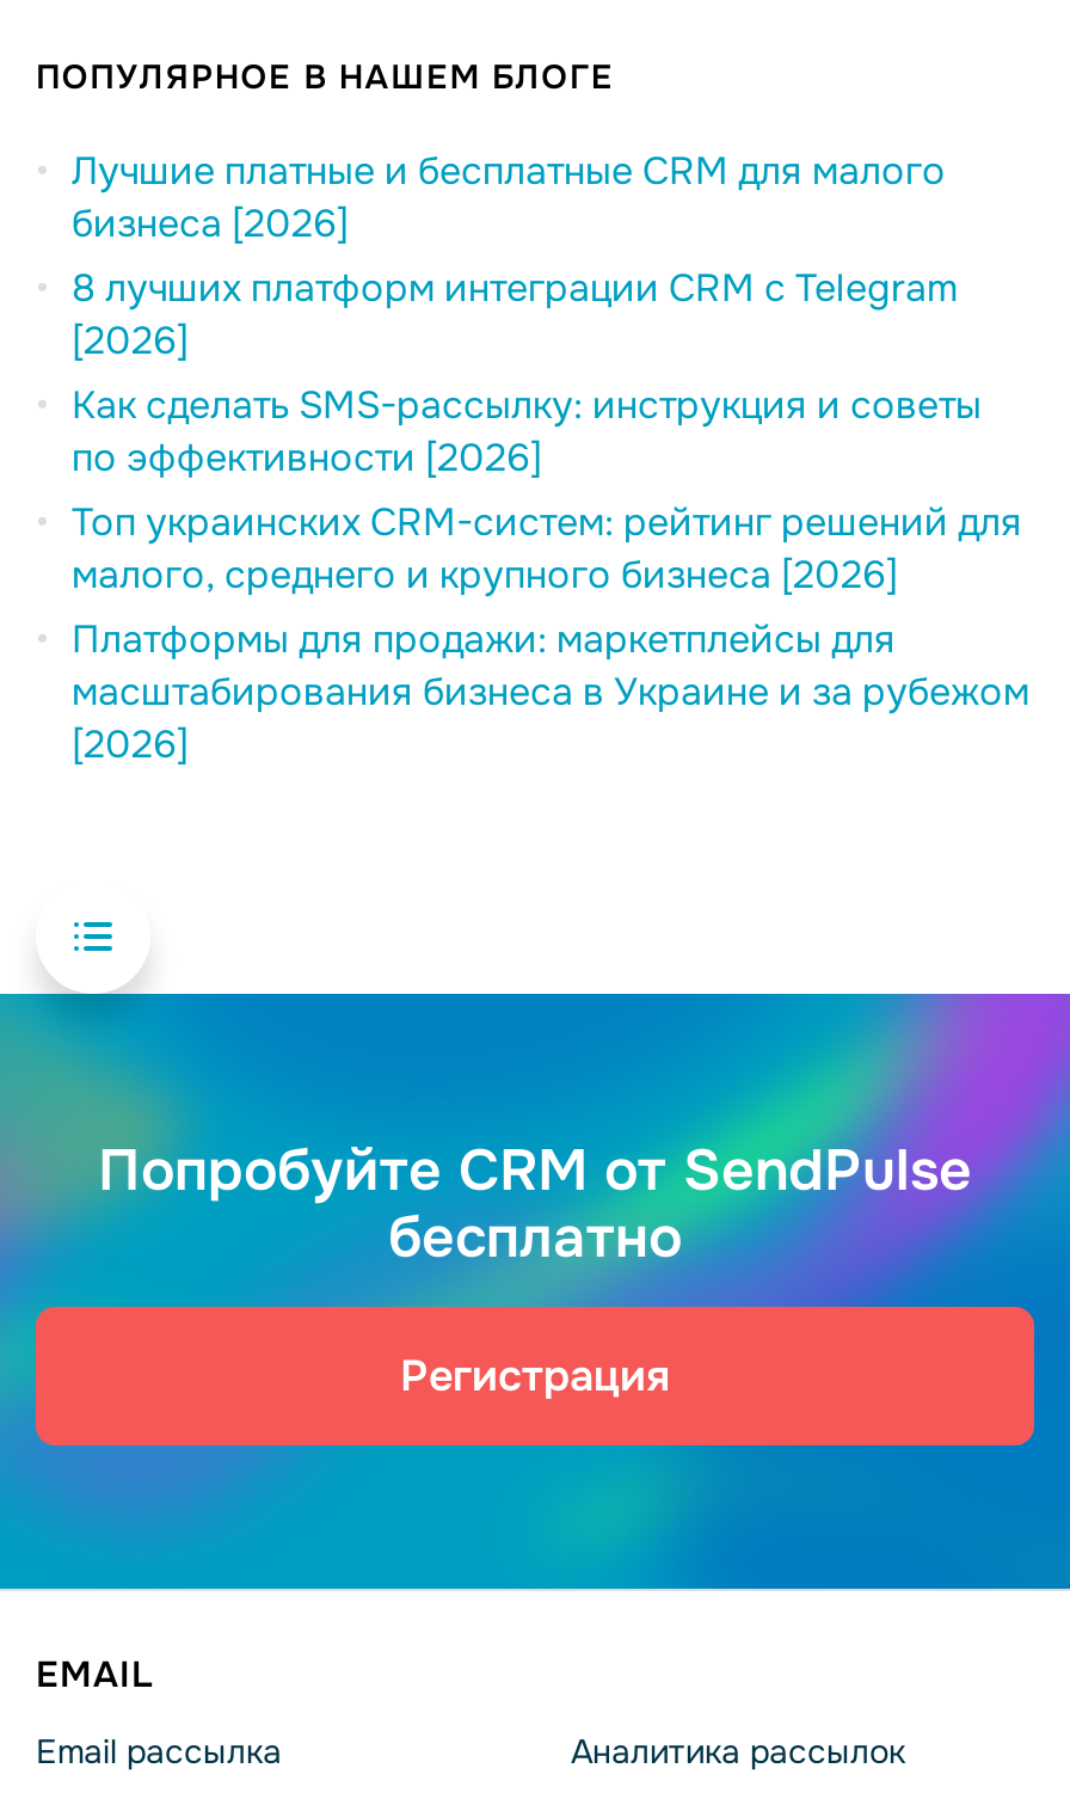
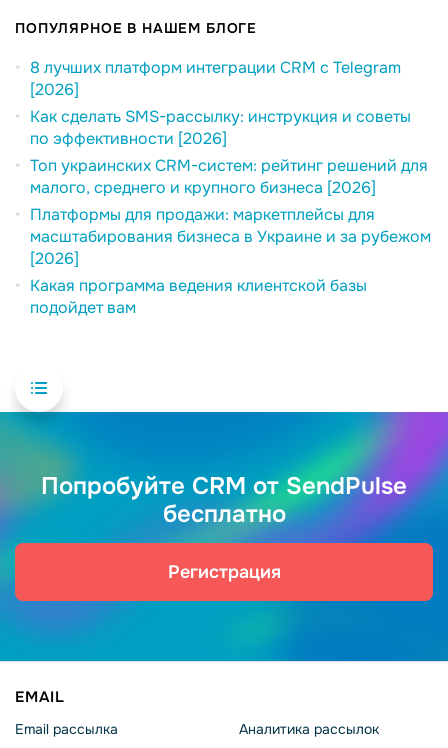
- Лучшие платные и бесплатные CRM для малого
- бизнеса [2026]

moved up: 8 лучших платформ интеграции CRM с Telegram | [2026] | по эффективности [2026] | Топ украинских CRM-систем: рейтинг решений для | малого, среднего и крупного бизнеса [2026] | Платформы для продажи: маркетплейсы для | масштабирования бизнеса в Украине и за рубежом | [2026]

+ Какая программа ведения клиентской базы
+ подойдет вам
